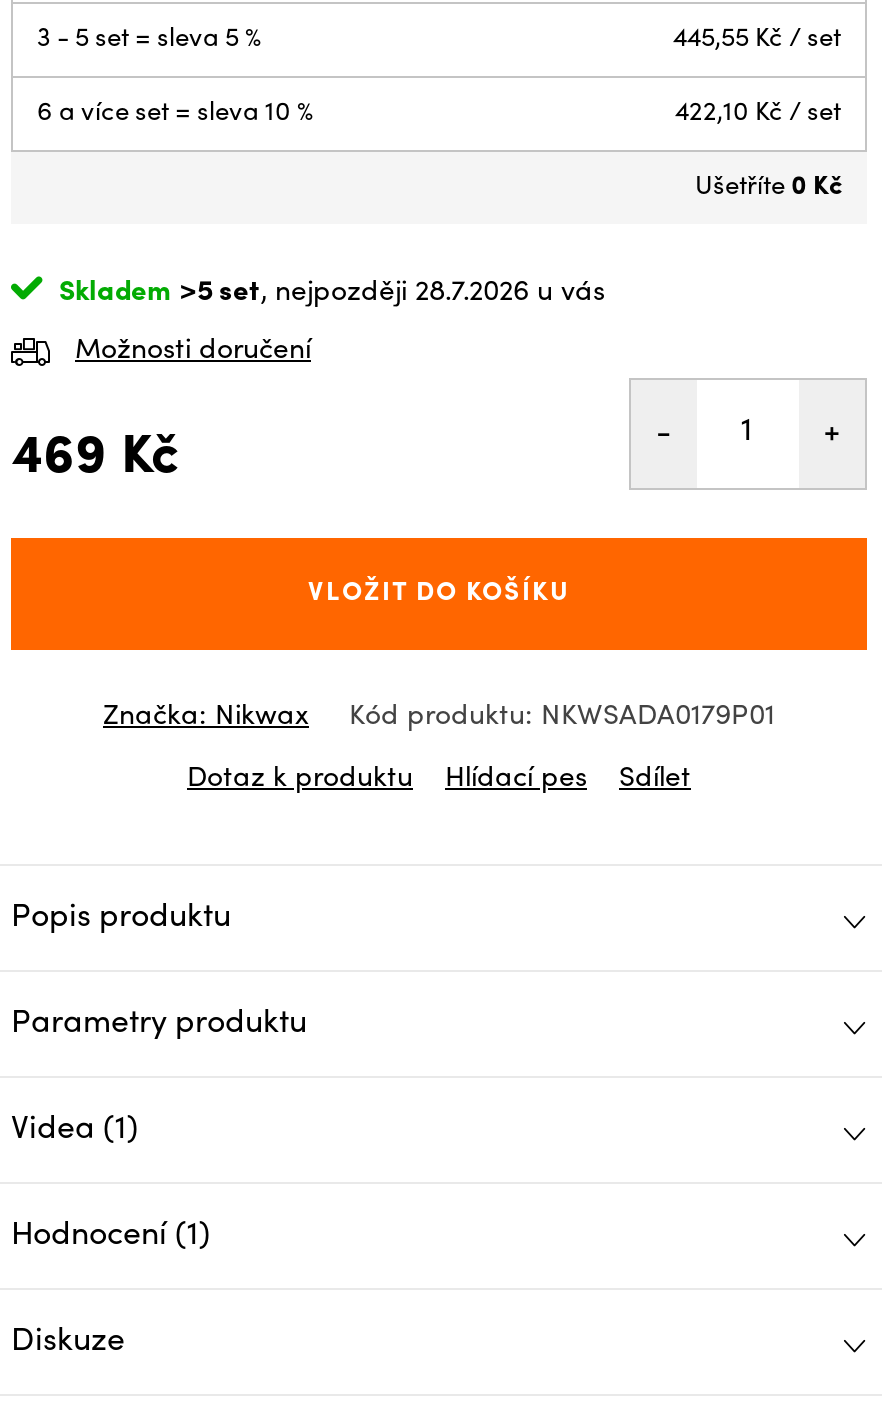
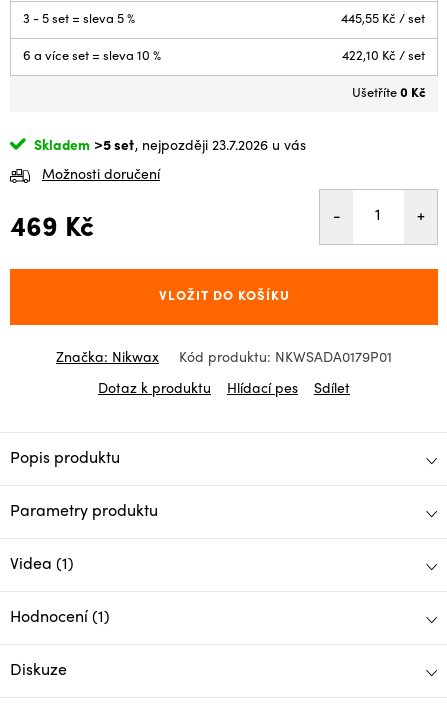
- 28.7.2026
+ 23.7.2026
